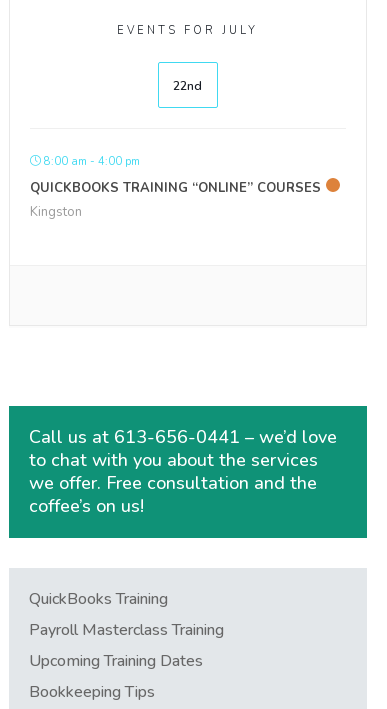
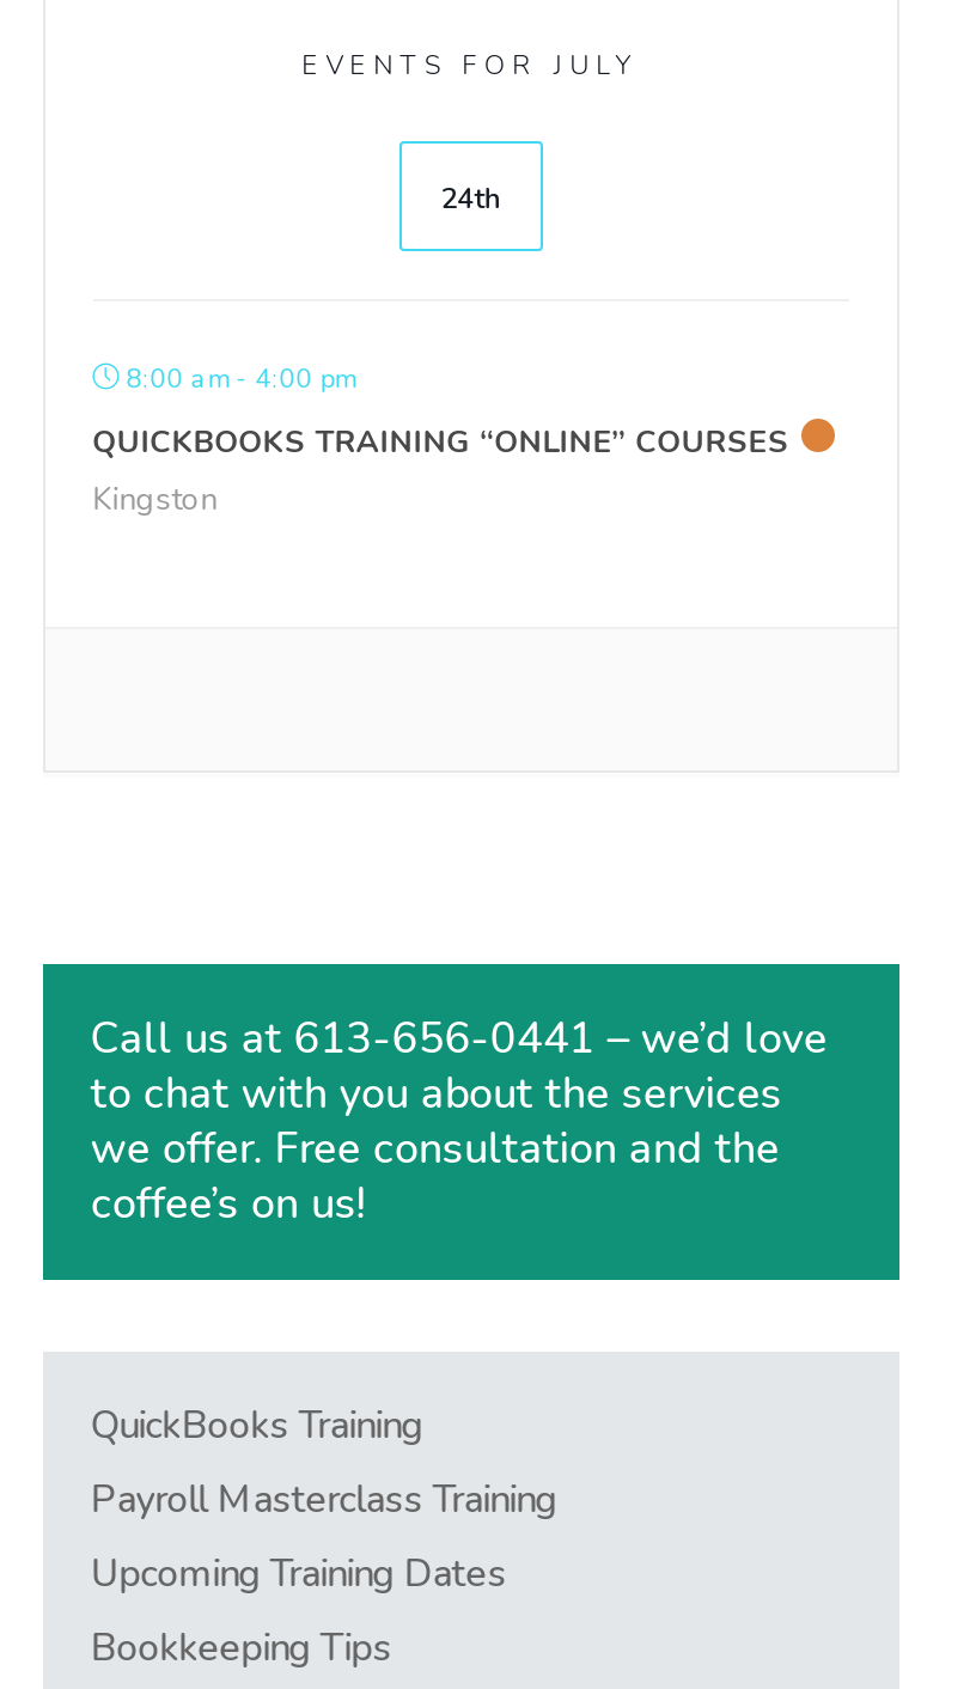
- 22nd
+ 24th
